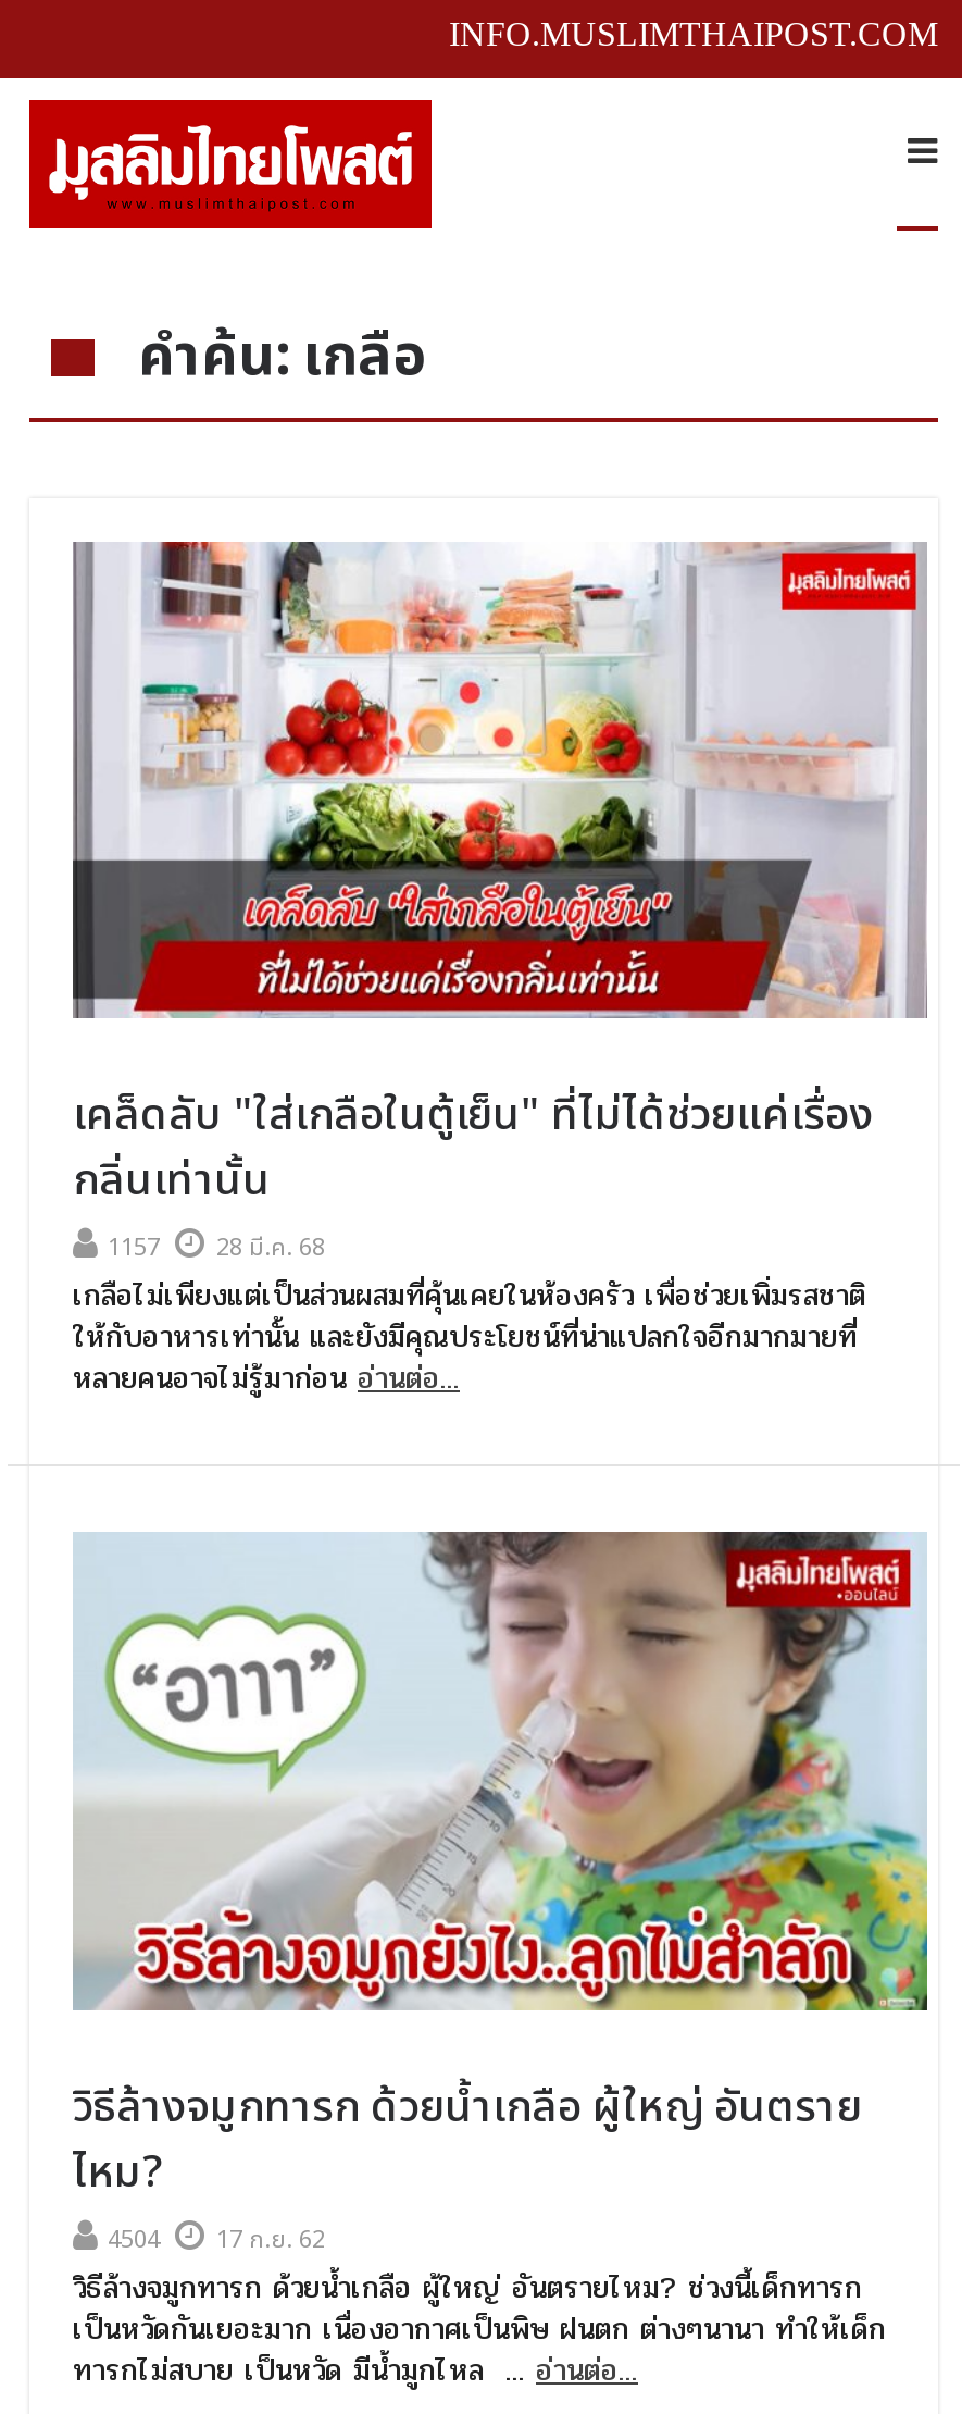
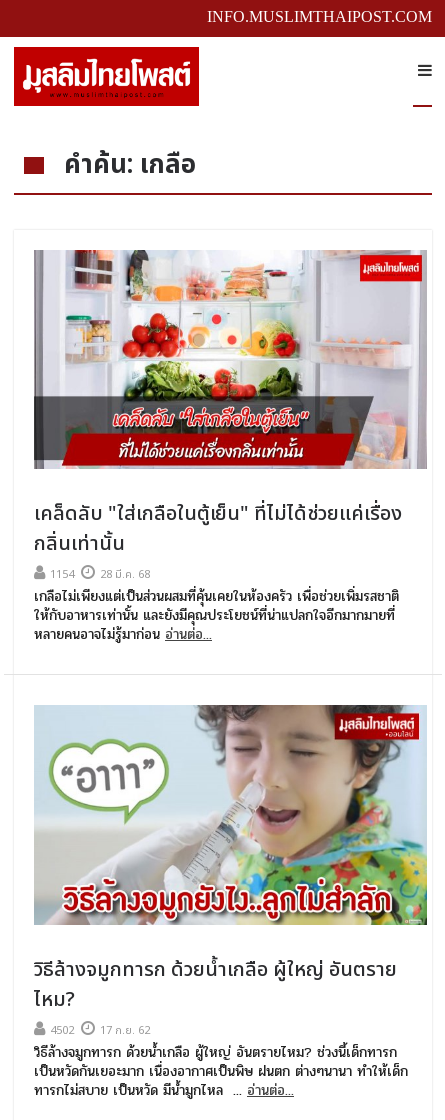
- 1157 28 มี.ค. 68
+ 1154 28 มี.ค. 68

- 4504 17 ก.ย. 62
+ 4502 17 ก.ย. 62
